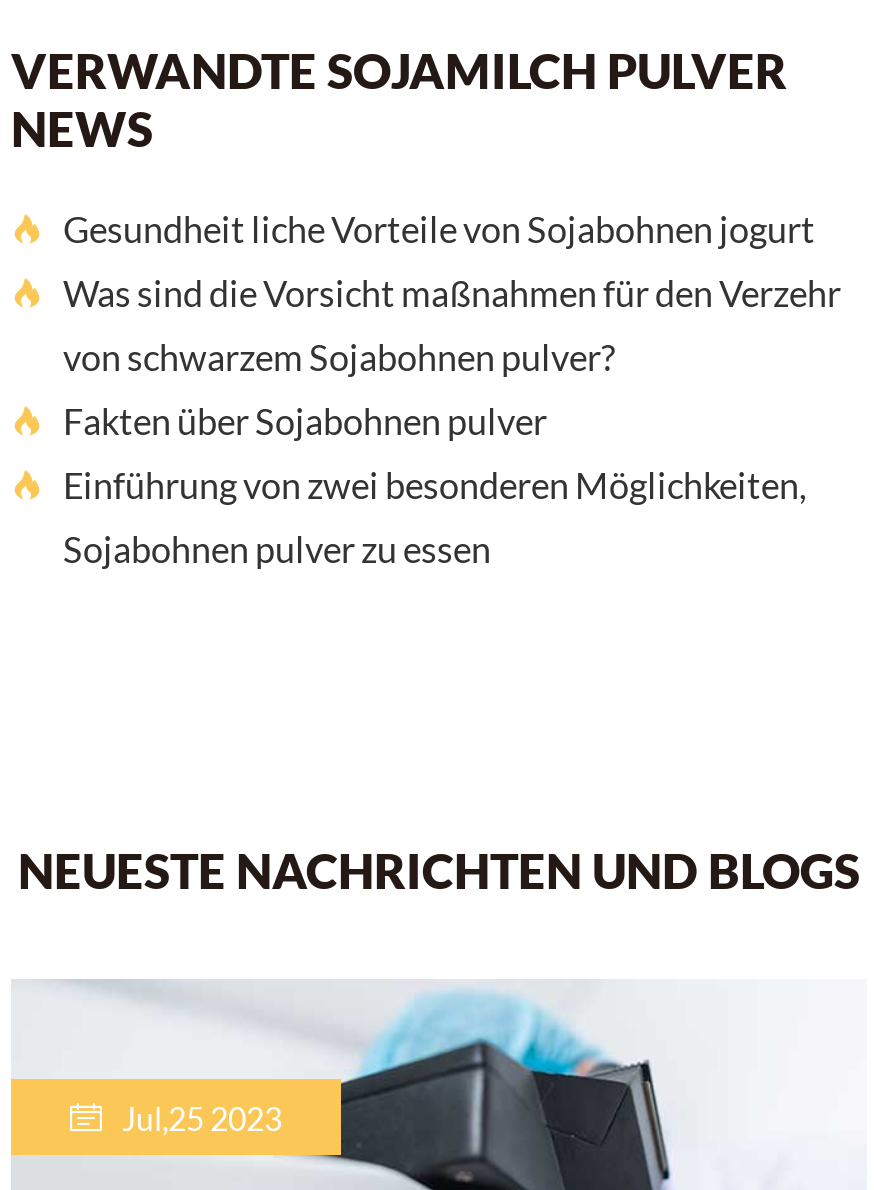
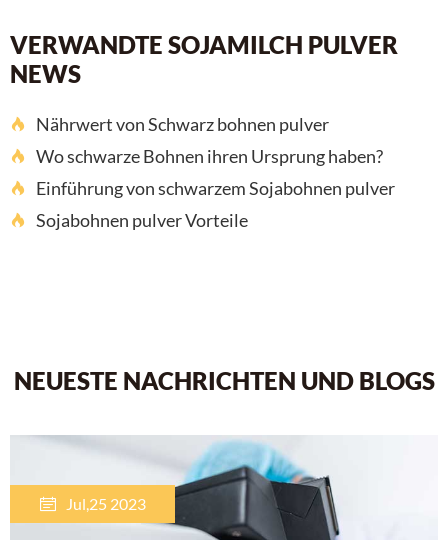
- Gesundheit liche Vorteile von Sojabohnen jogurt
+ Nährwert von Schwarz bohnen pulver

- Was sind die Vorsicht maßnahmen für den Verzehr
- von schwarzem Sojabohnen pulver?
+ Wo schwarze Bohnen ihren Ursprung haben?

- Fakten über Sojabohnen pulver
+ Einführung von schwarzem Sojabohnen pulver

- Einführung von zwei besonderen Möglichkeiten,
- Sojabohnen pulver zu essen
+ Sojabohnen pulver Vorteile
